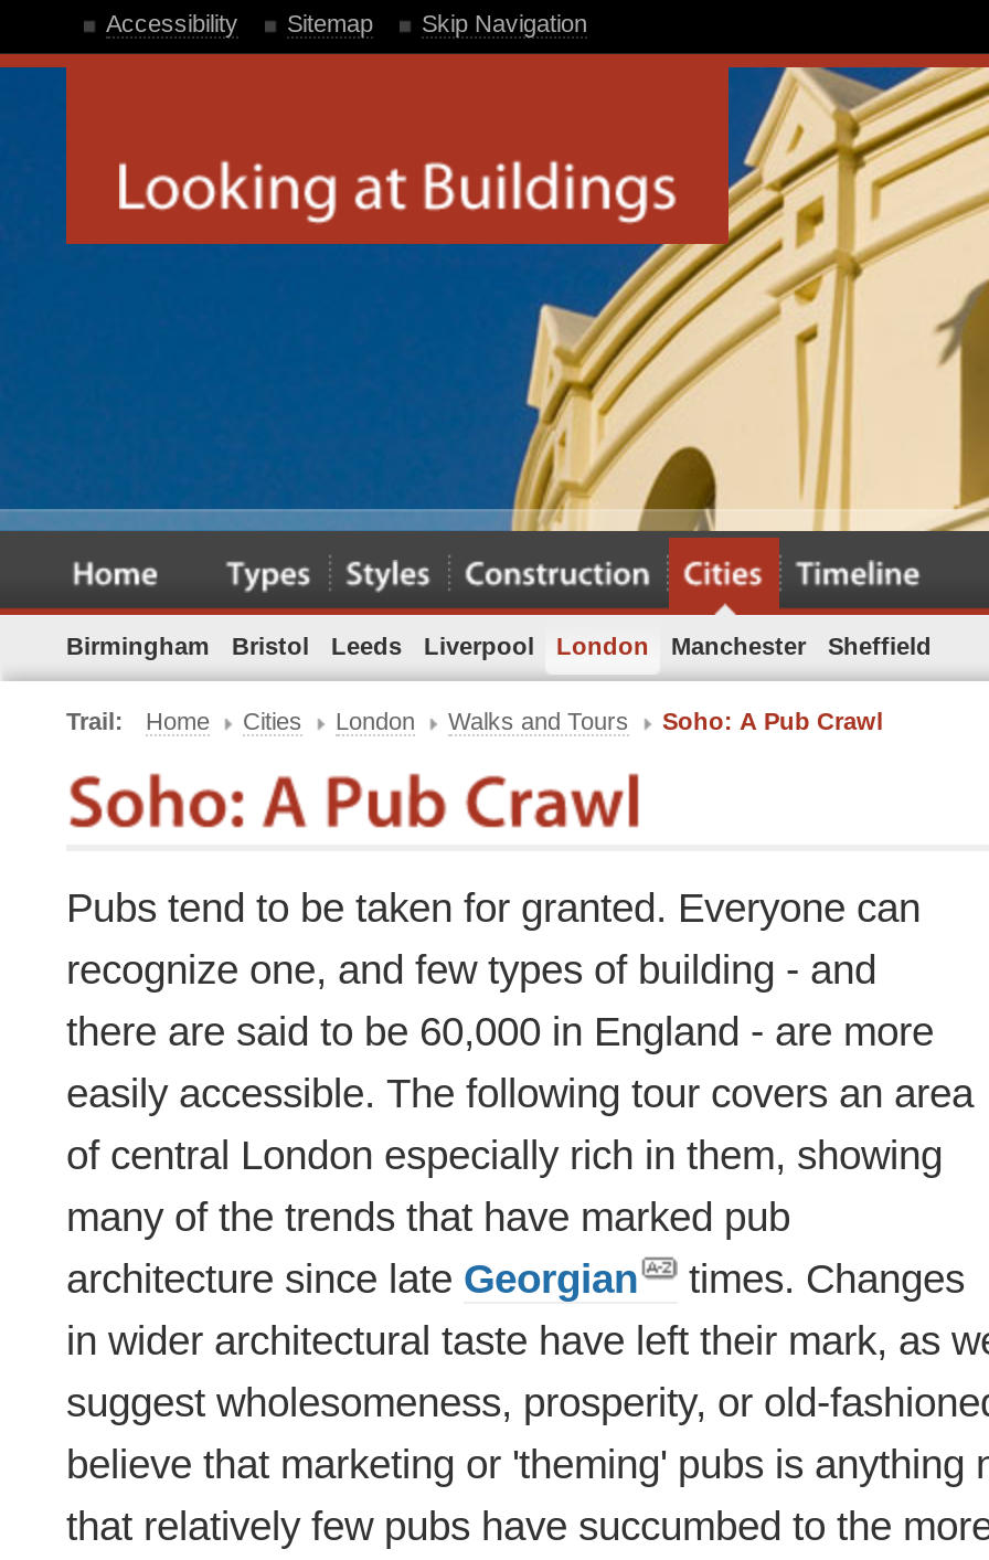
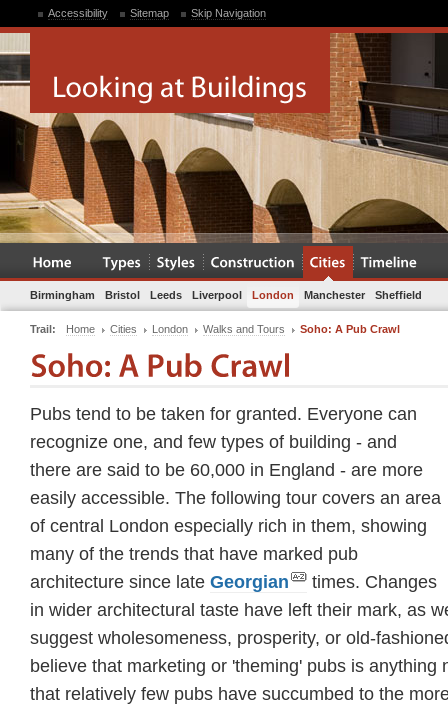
- [image]
+ [image]
